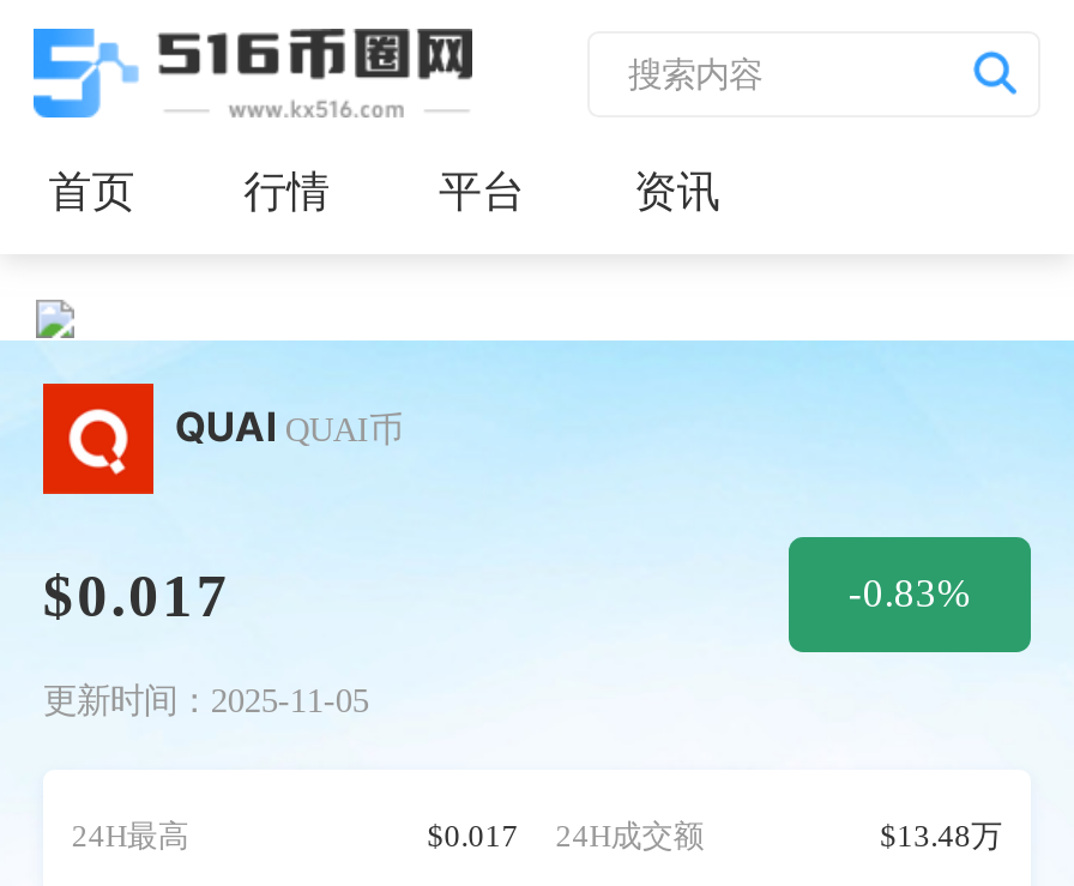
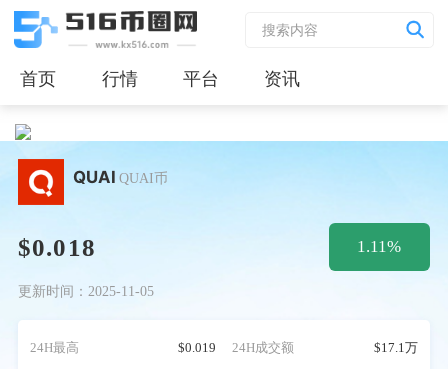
- $0.017
+ $0.018

- -0.83%
+ 1.11%

- $0.017 24H成交额
+ $0.019 24H成交额

- $13.48万
+ $17.1万
